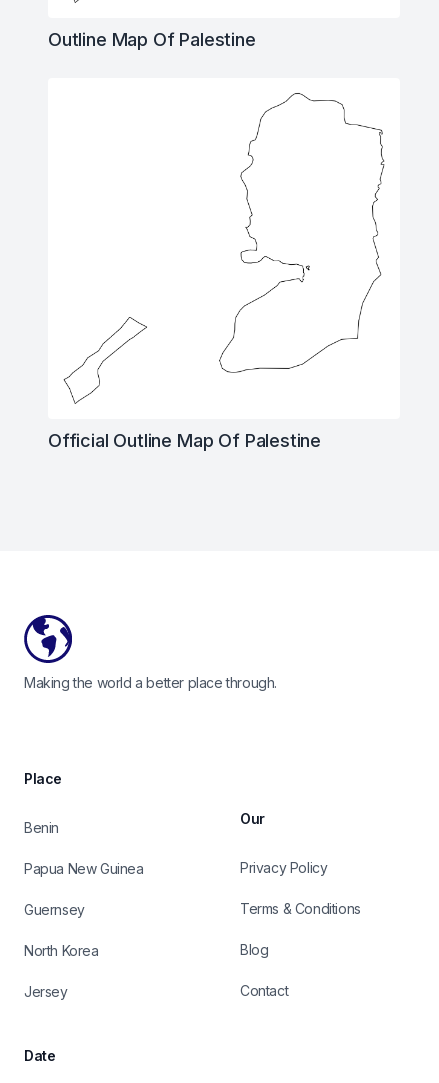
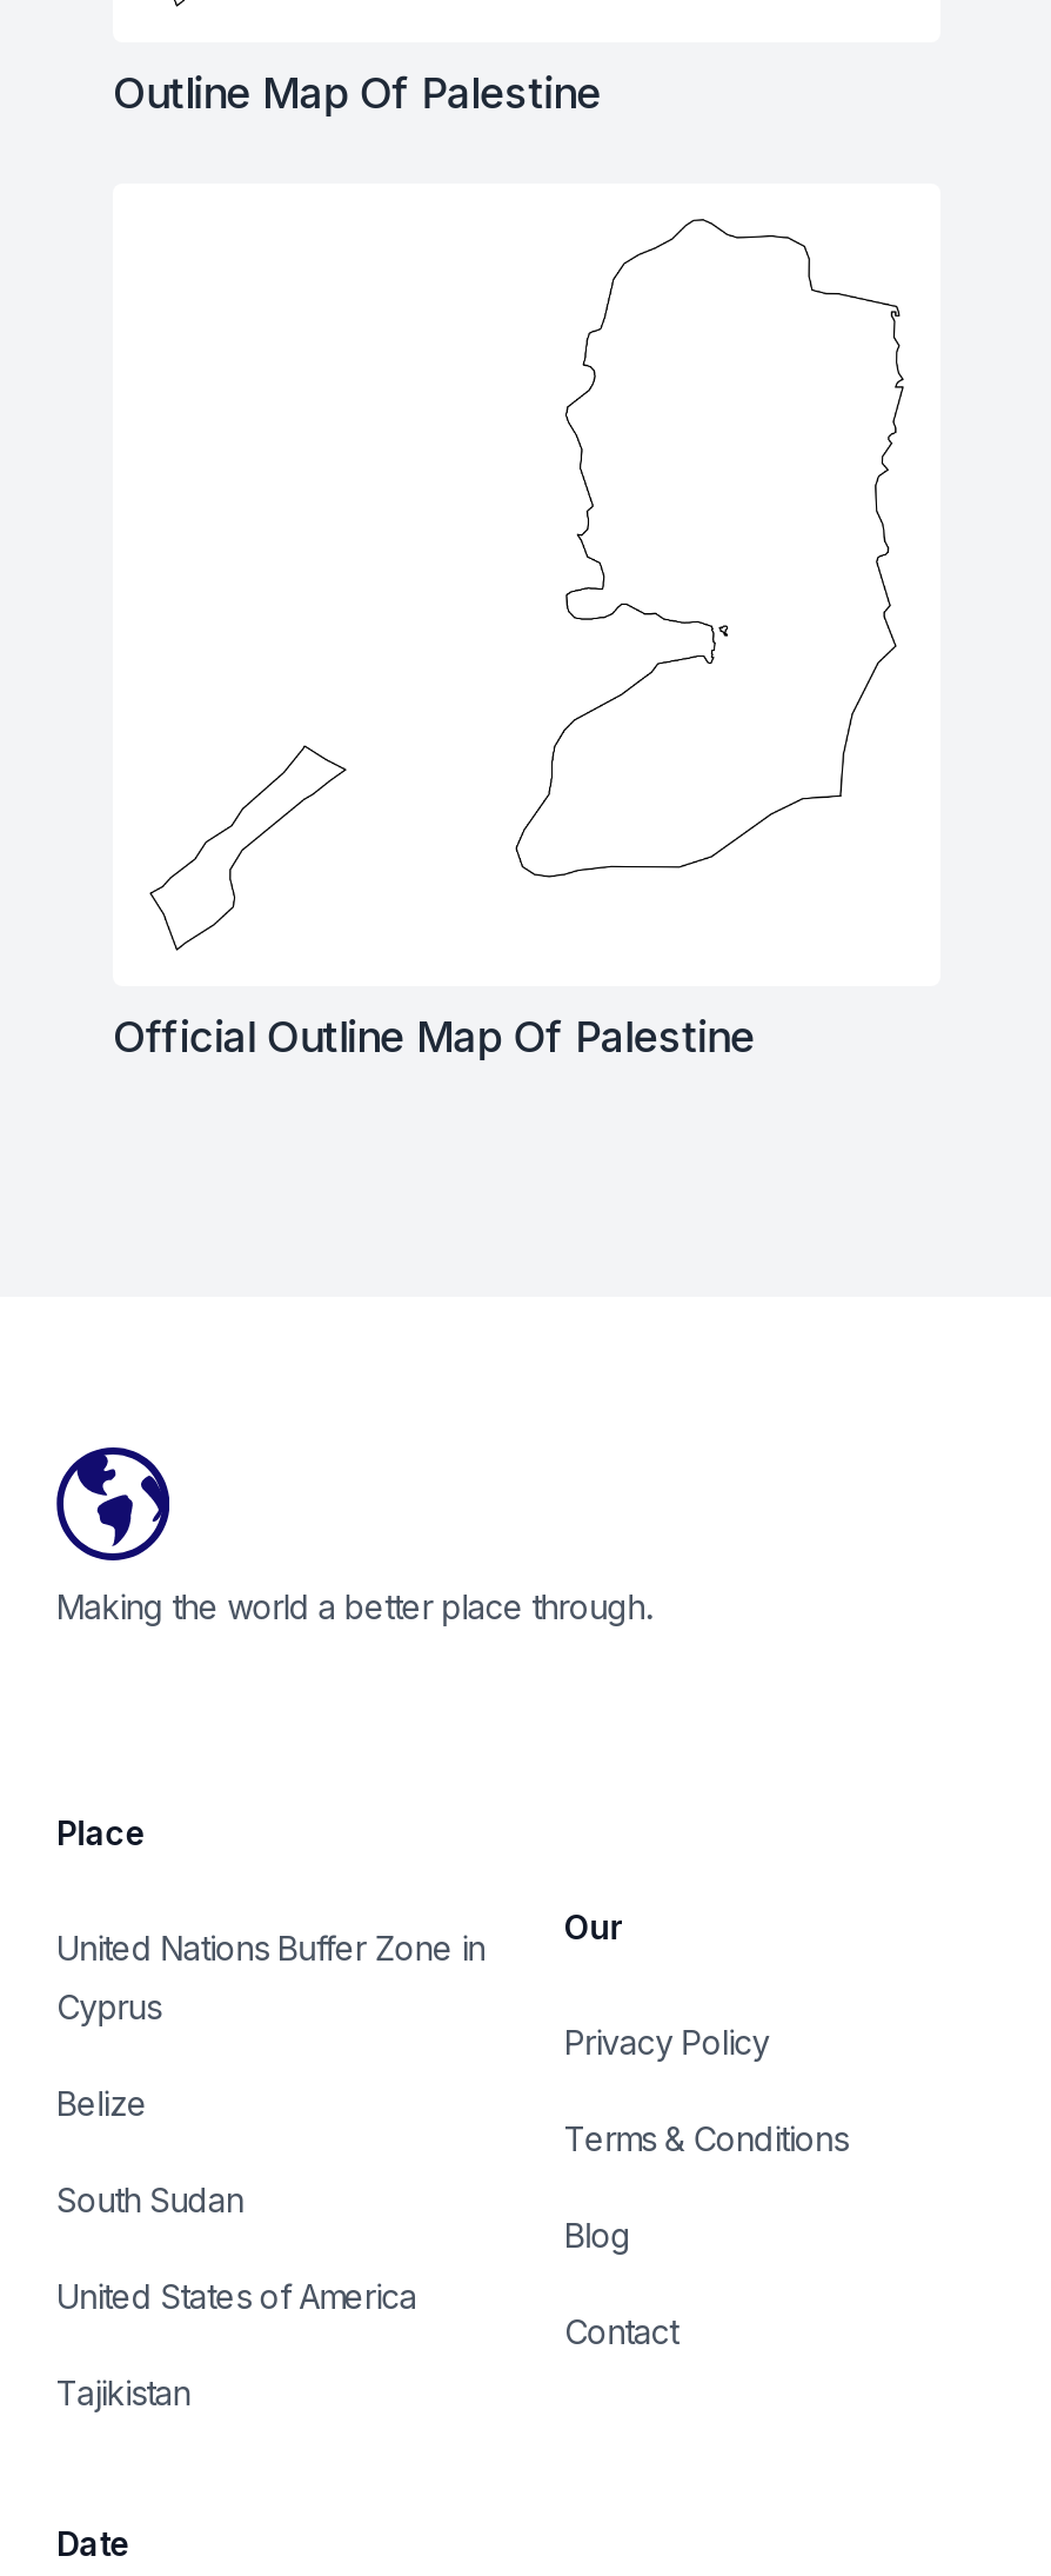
- Benin
- Papua New Guinea
- Guernsey
- North Korea
- Jersey
+ United Nations Buffer Zone in
+ Cyprus
+ Belize
+ South Sudan
+ United States of America
+ Tajikistan
